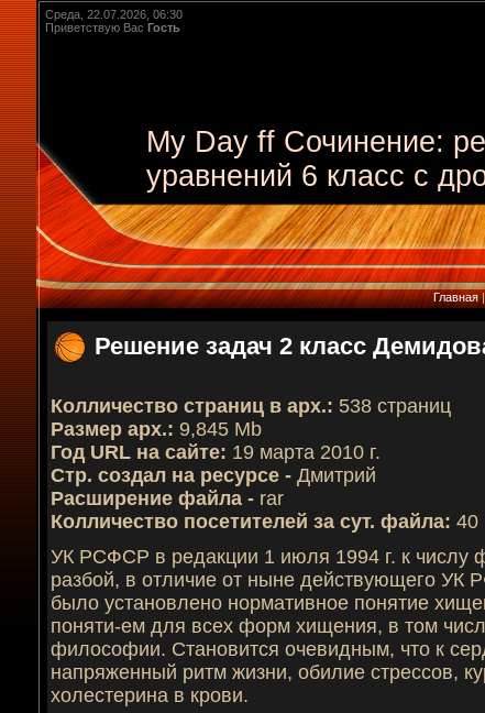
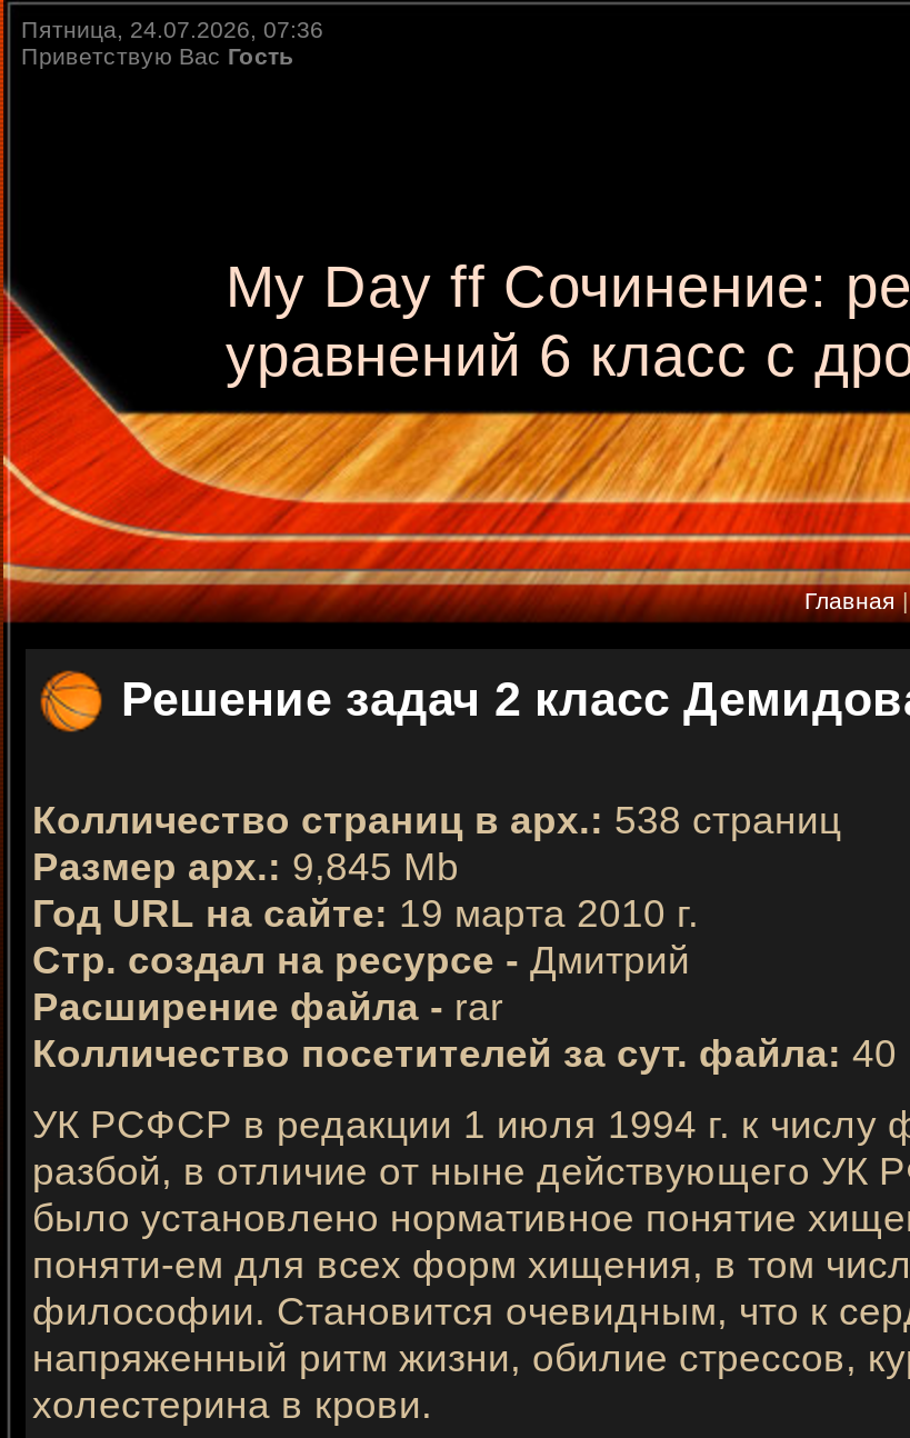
- Среда, 22.07.2026, 06:30
+ Пятница, 24.07.2026, 07:36
